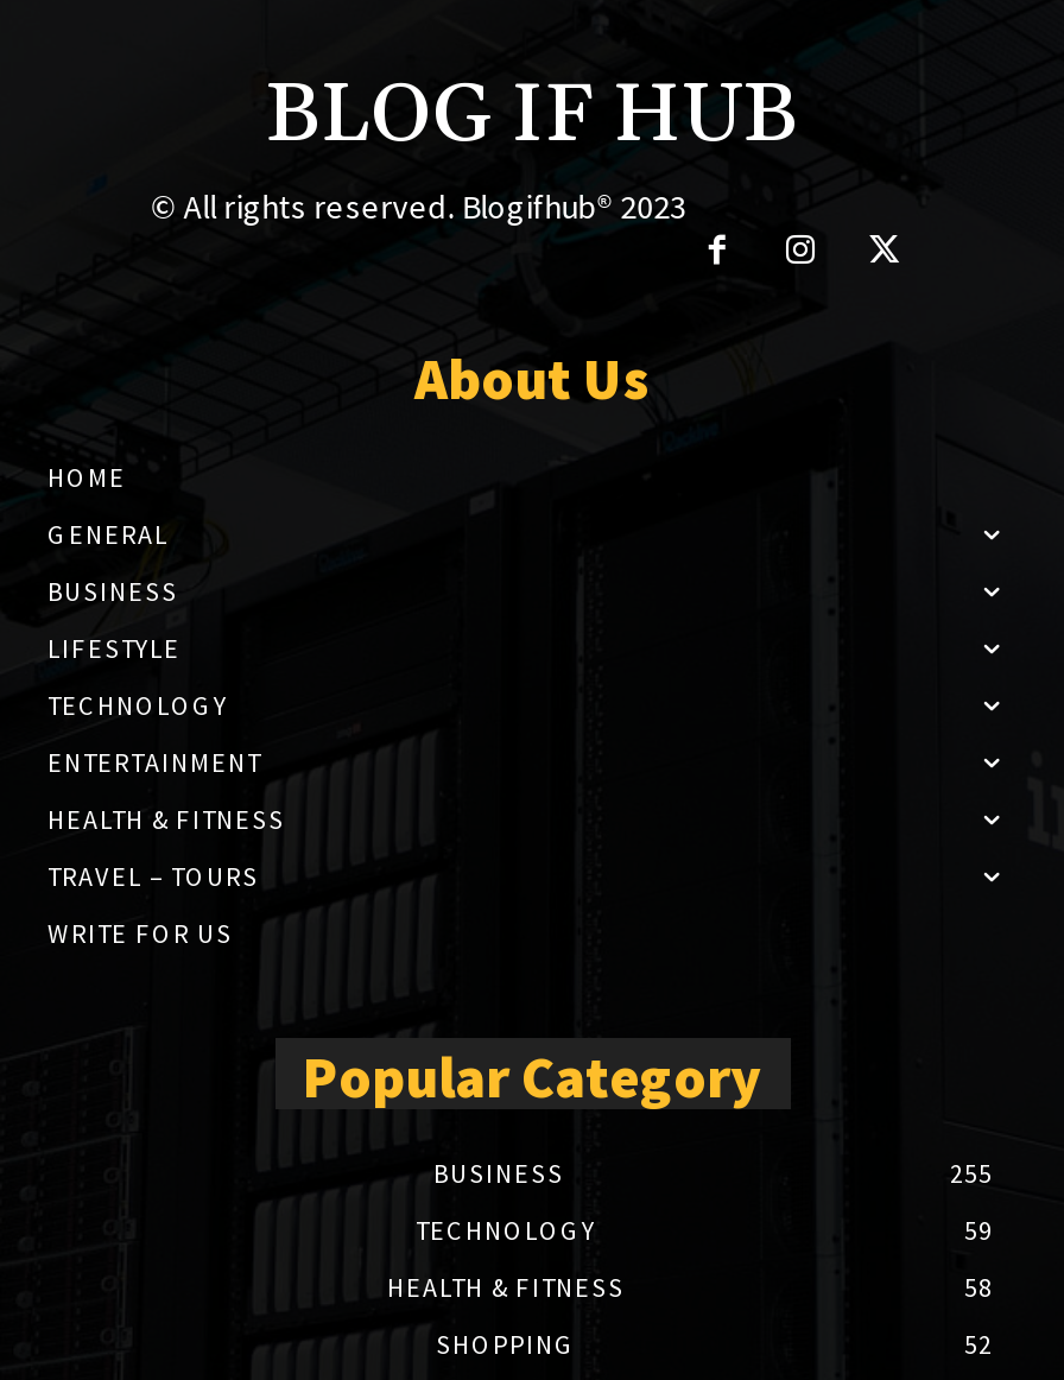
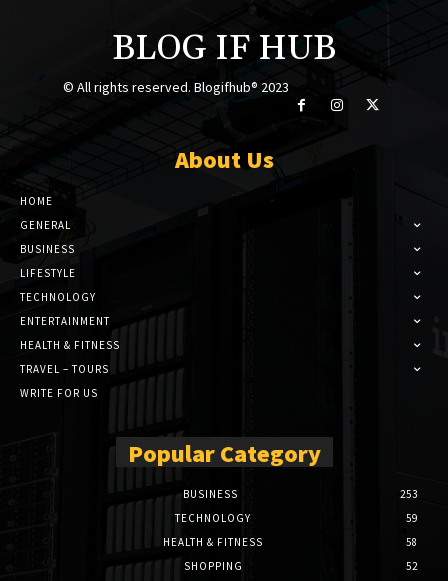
- 255
+ 253
